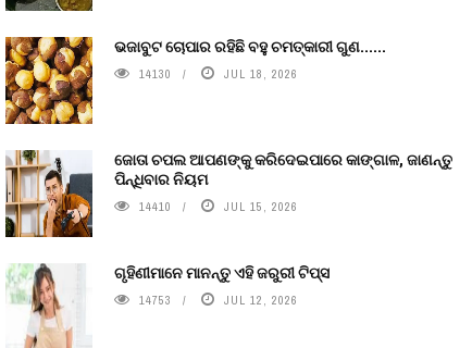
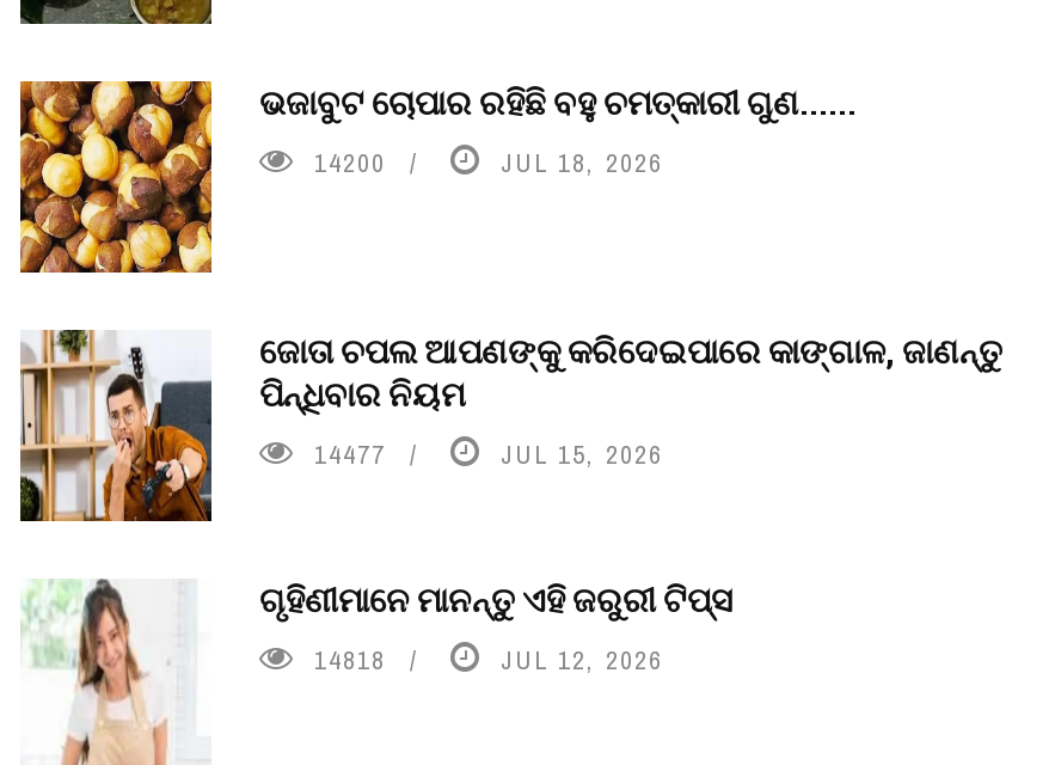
- 14130
+ 14200

- 14410
+ 14477

- 14753
+ 14818
